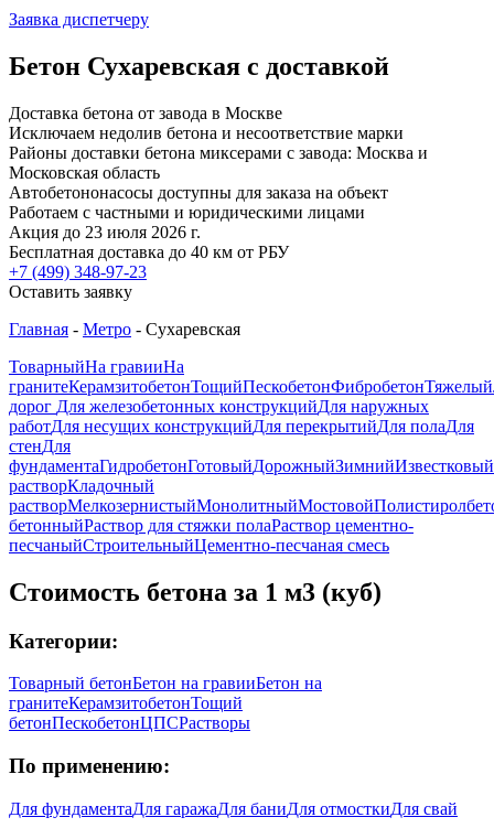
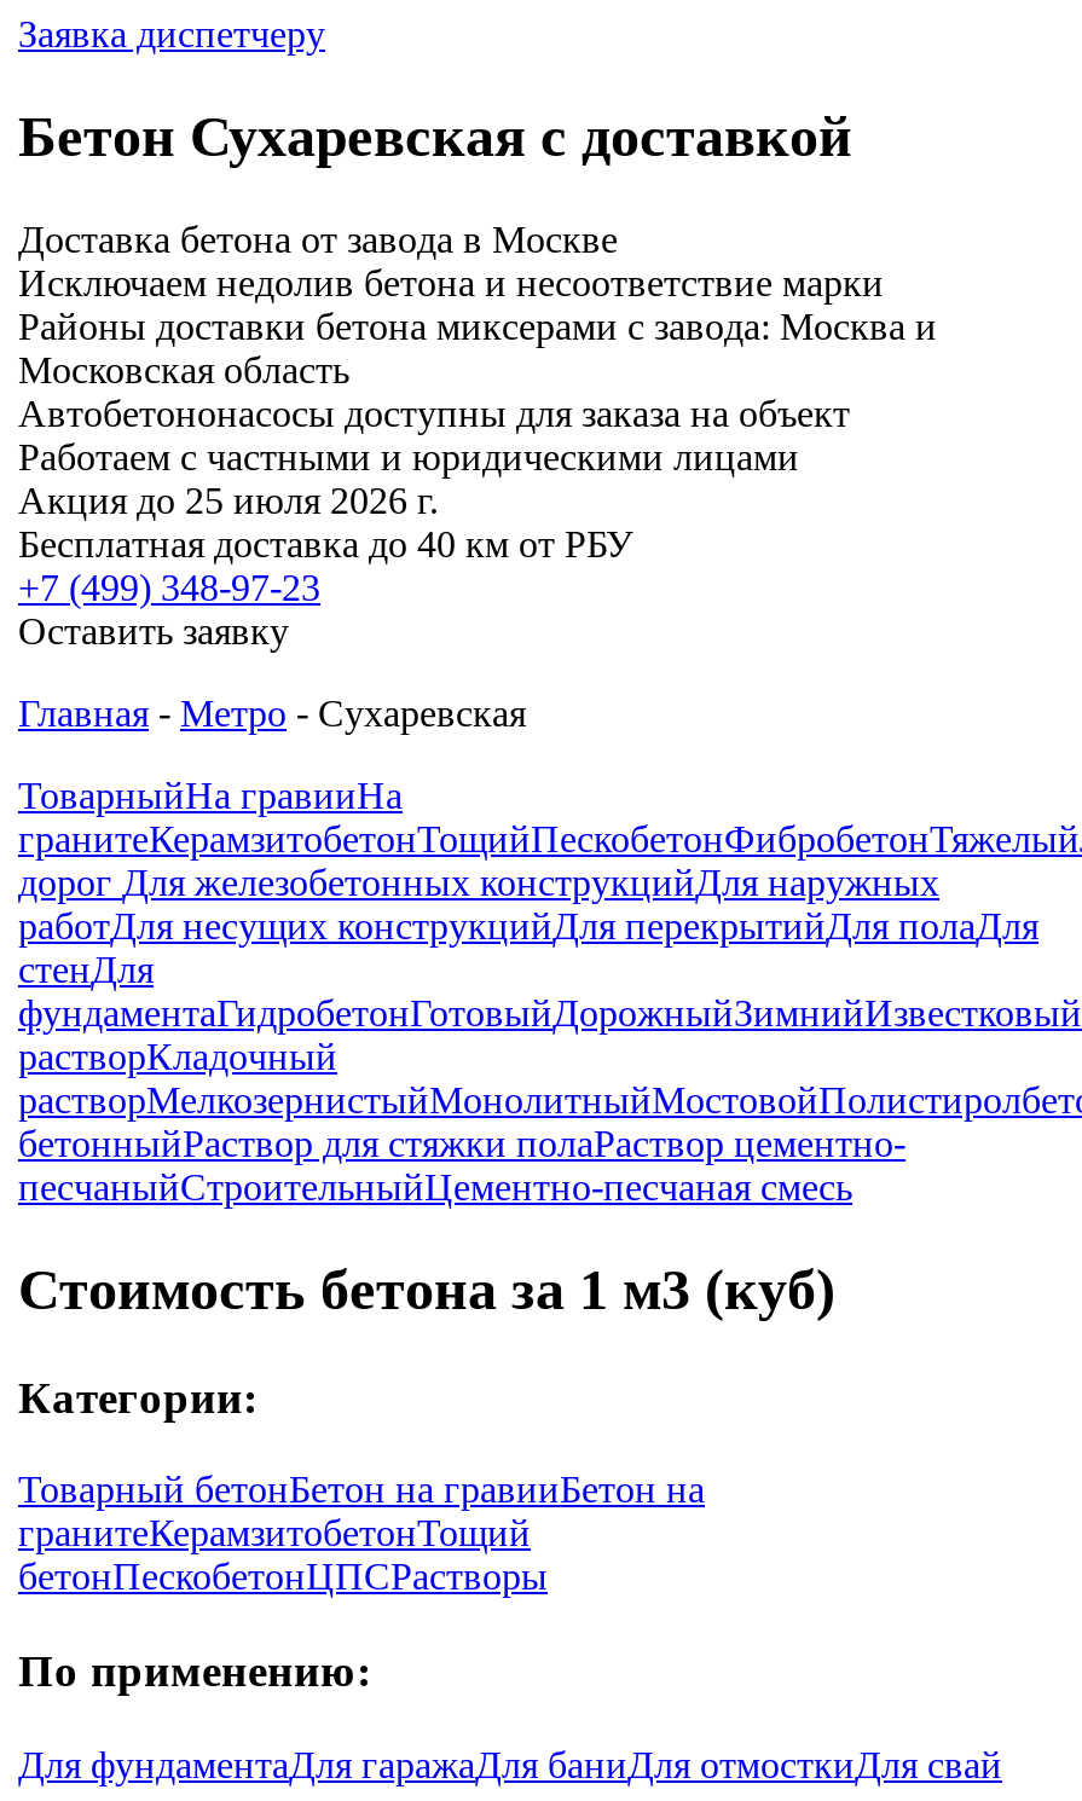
- Акция до 23 июля 2026 г.
+ Акция до 25 июля 2026 г.
